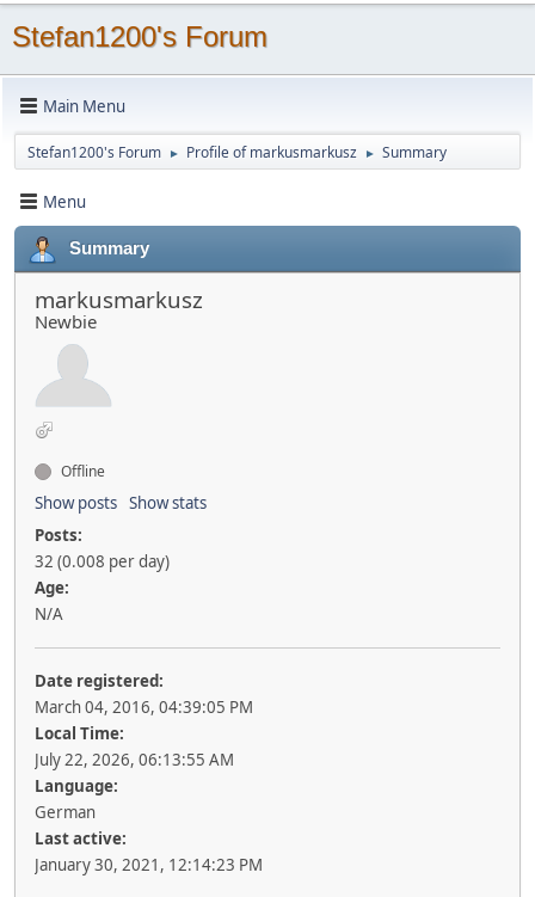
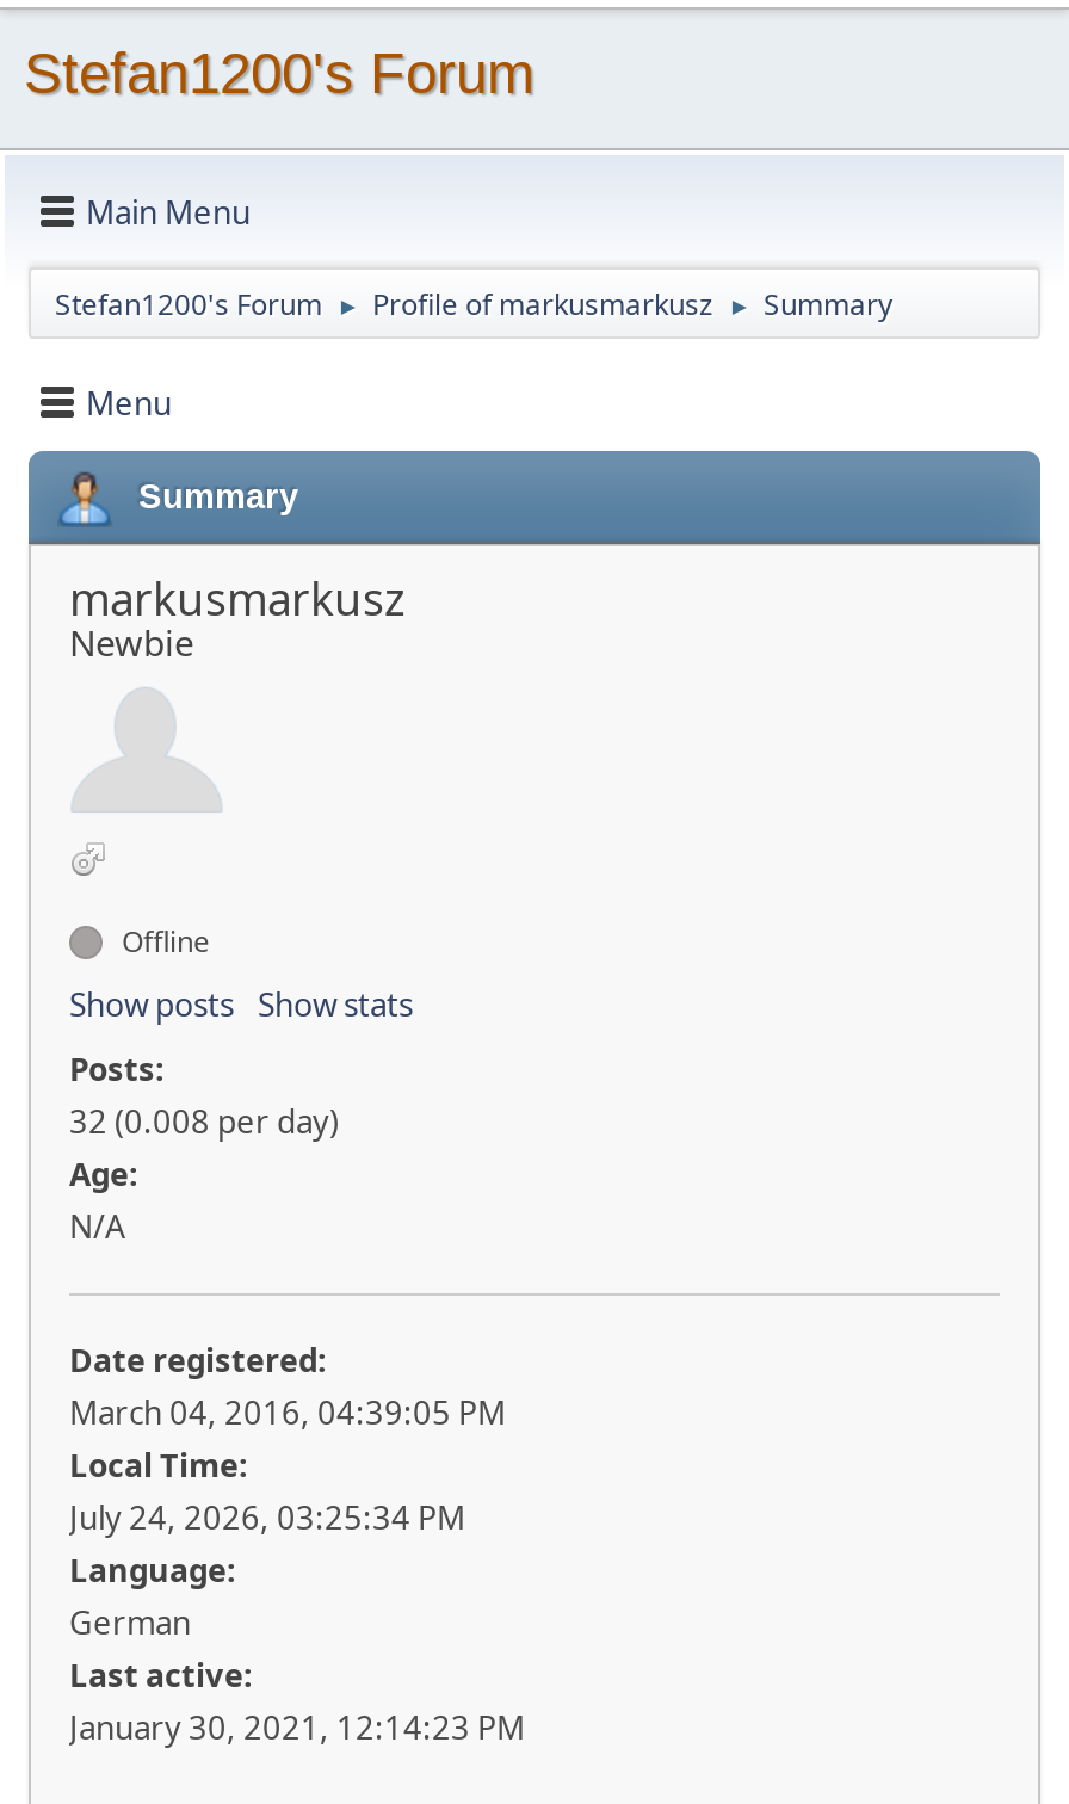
- July 22, 2026, 06:13:55 AM
+ July 24, 2026, 03:25:34 PM
